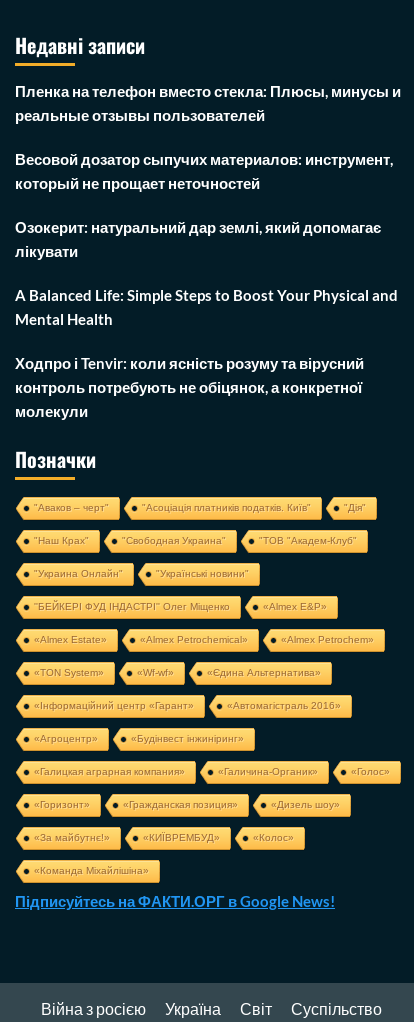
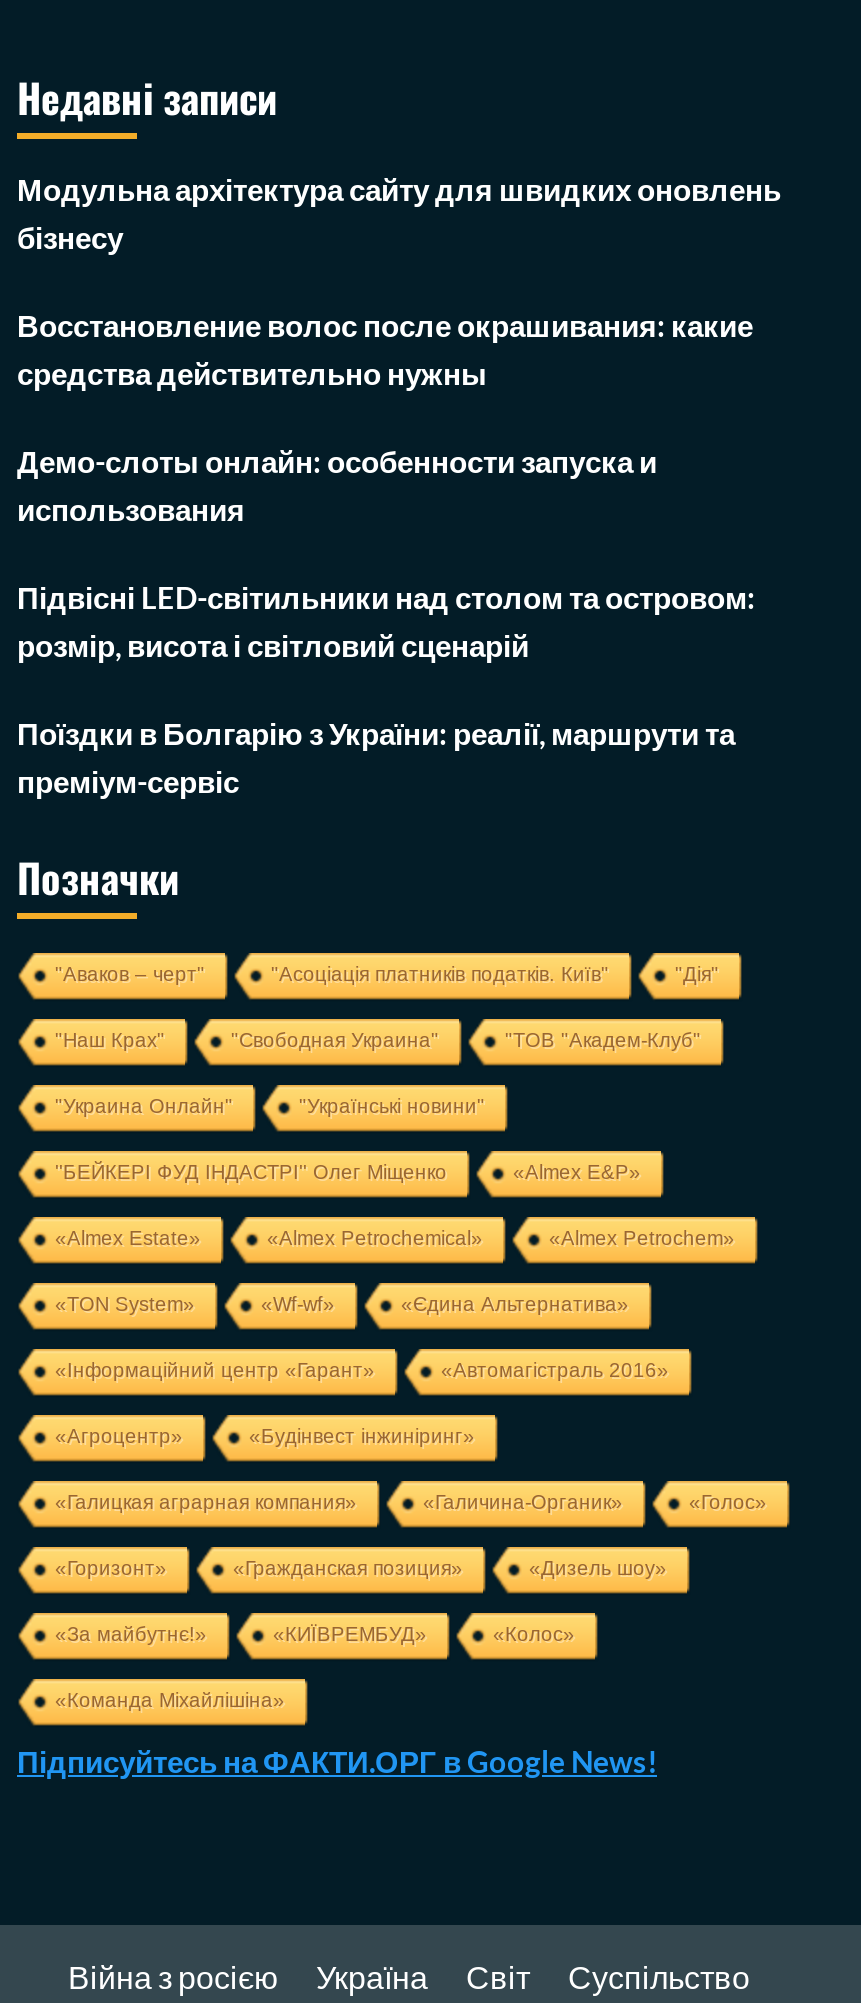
- Пленка на телефон вместо стекла: Плюсы, минусы и
- реальные отзывы пользователей
+ Модульна архітектура сайту для швидких оновлень
+ бізнесу

- Весовой дозатор сыпучих материалов: инструмент,
- который не прощает неточностей
+ Восстановление волос после окрашивания: какие
+ средства действительно нужны

- Озокерит: натуральний дар землі, який допомагає
- лікувати
+ Демо-слоты онлайн: особенности запуска и
+ использования

- A Balanced Life: Simple Steps to Boost Your Physical and
- Mental Health
+ Підвісні LED-світильники над столом та островом:
+ розмір, висота і світловий сценарій

- Ходпро і Tenvir: коли ясність розуму та вірусний
- контроль потребують не обіцянок, а конкретної
- молекули
+ Поїздки в Болгарію з України: реалії, маршрути та
+ преміум-сервіс
